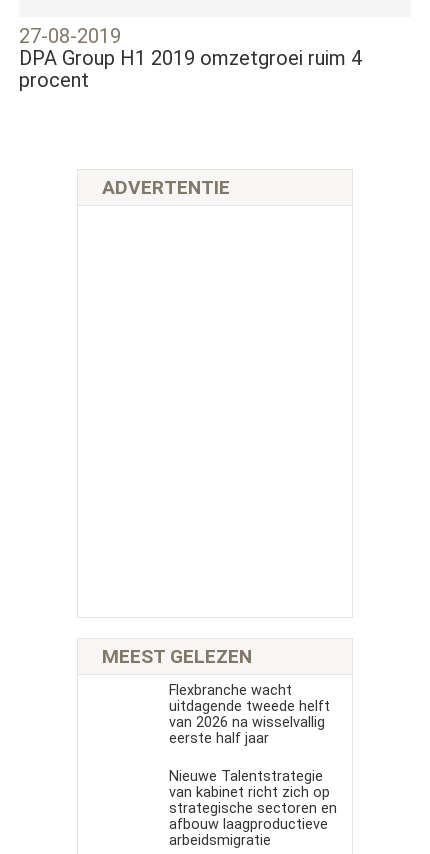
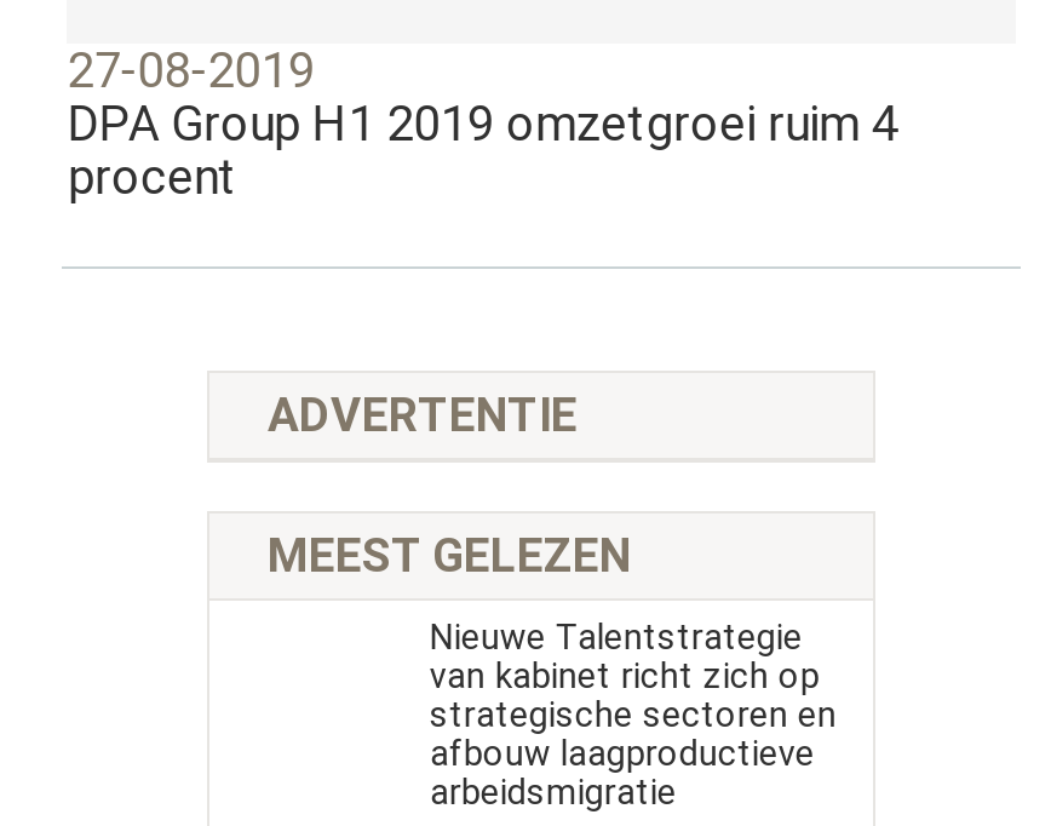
- Flexbranche wacht
- uitdagende tweede helft
- van 2026 na wisselvallig
- eerste half jaar
